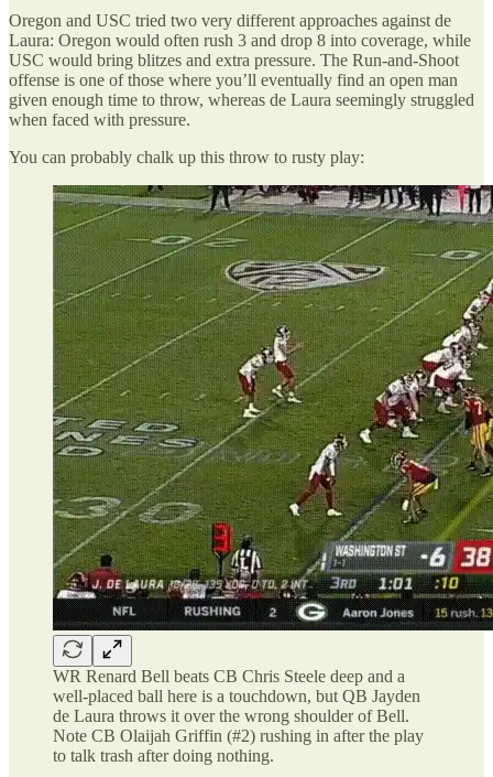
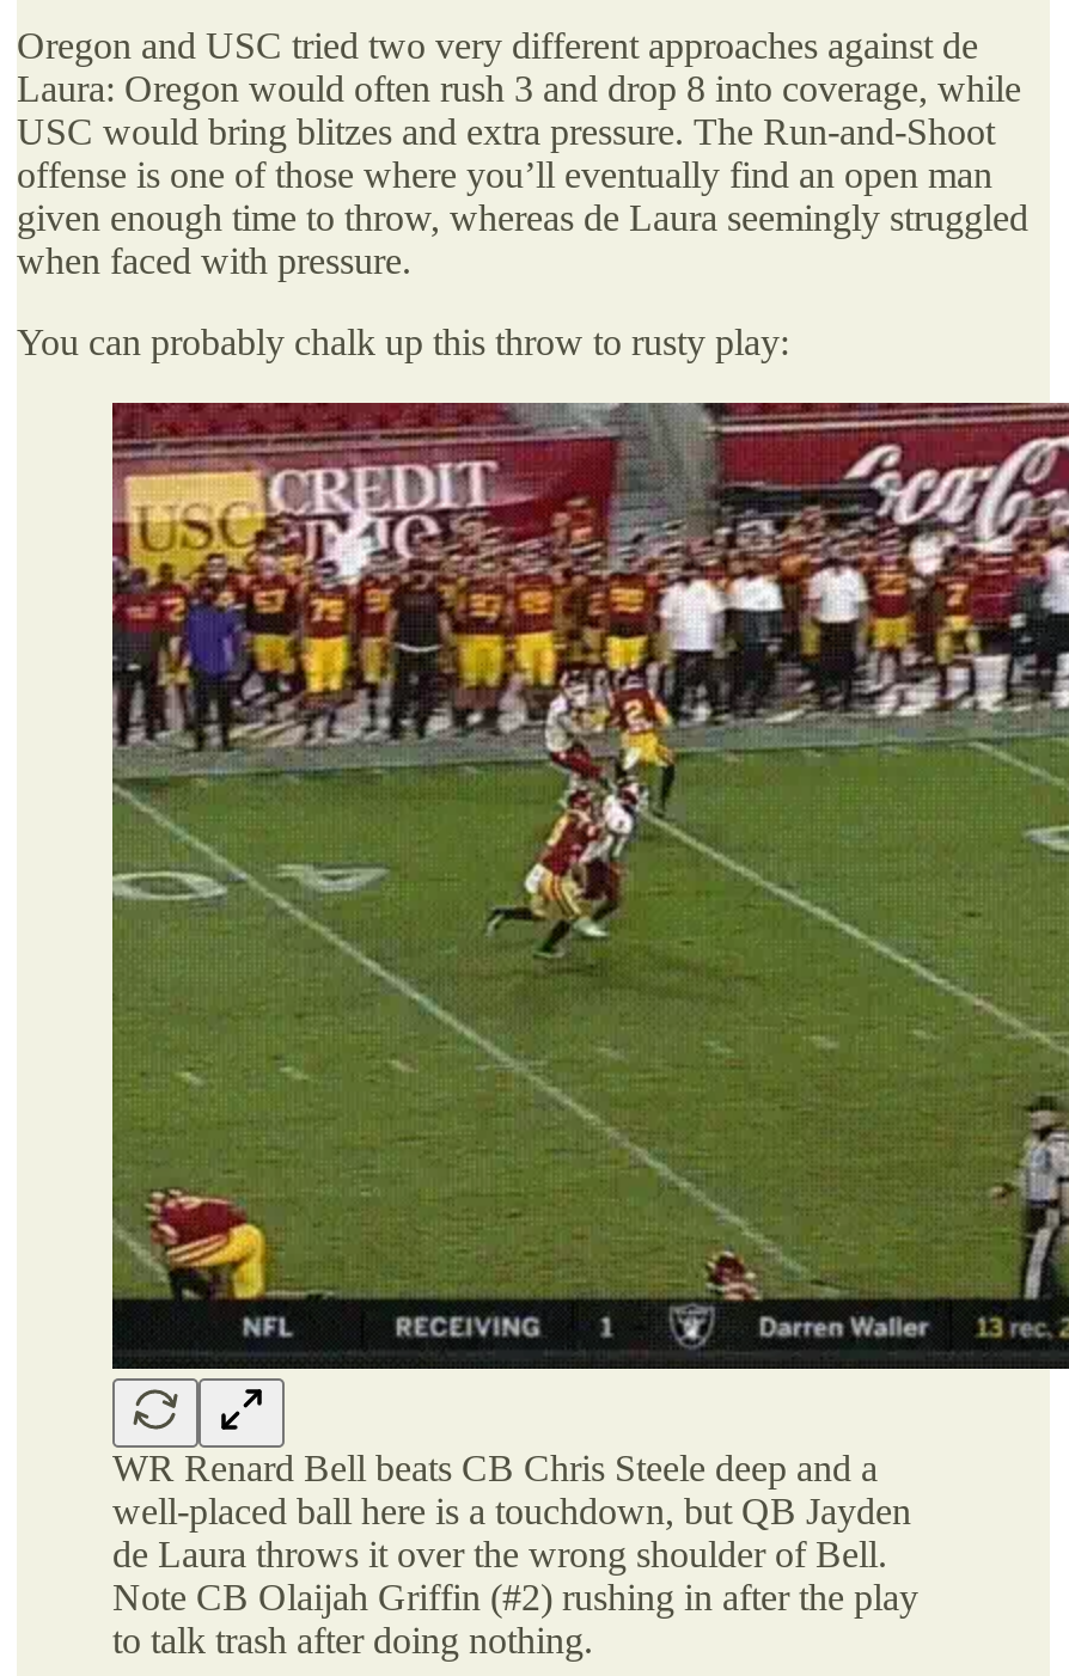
- [image]
+ [image]
